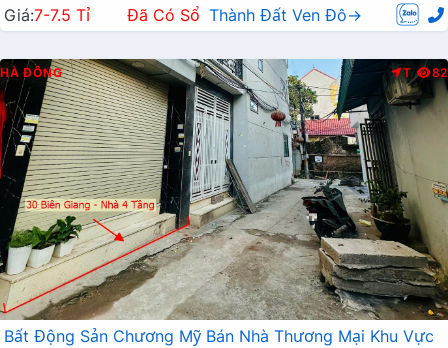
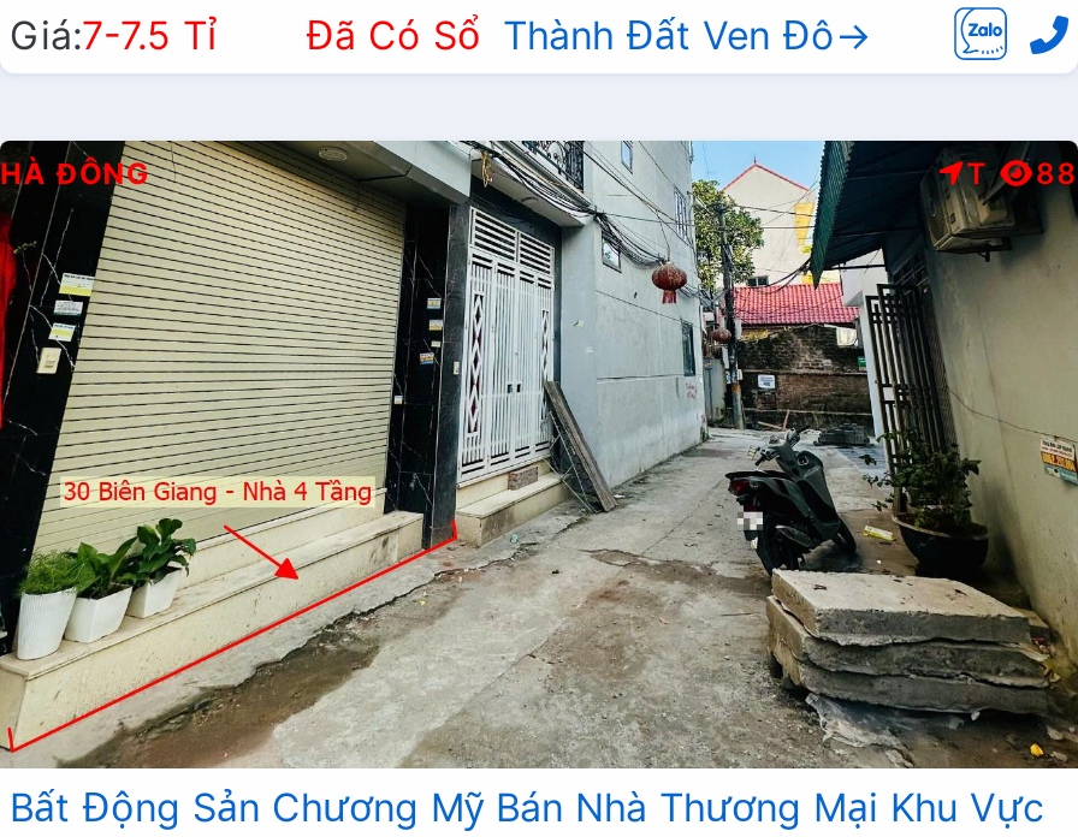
- T 82
+ T 88
